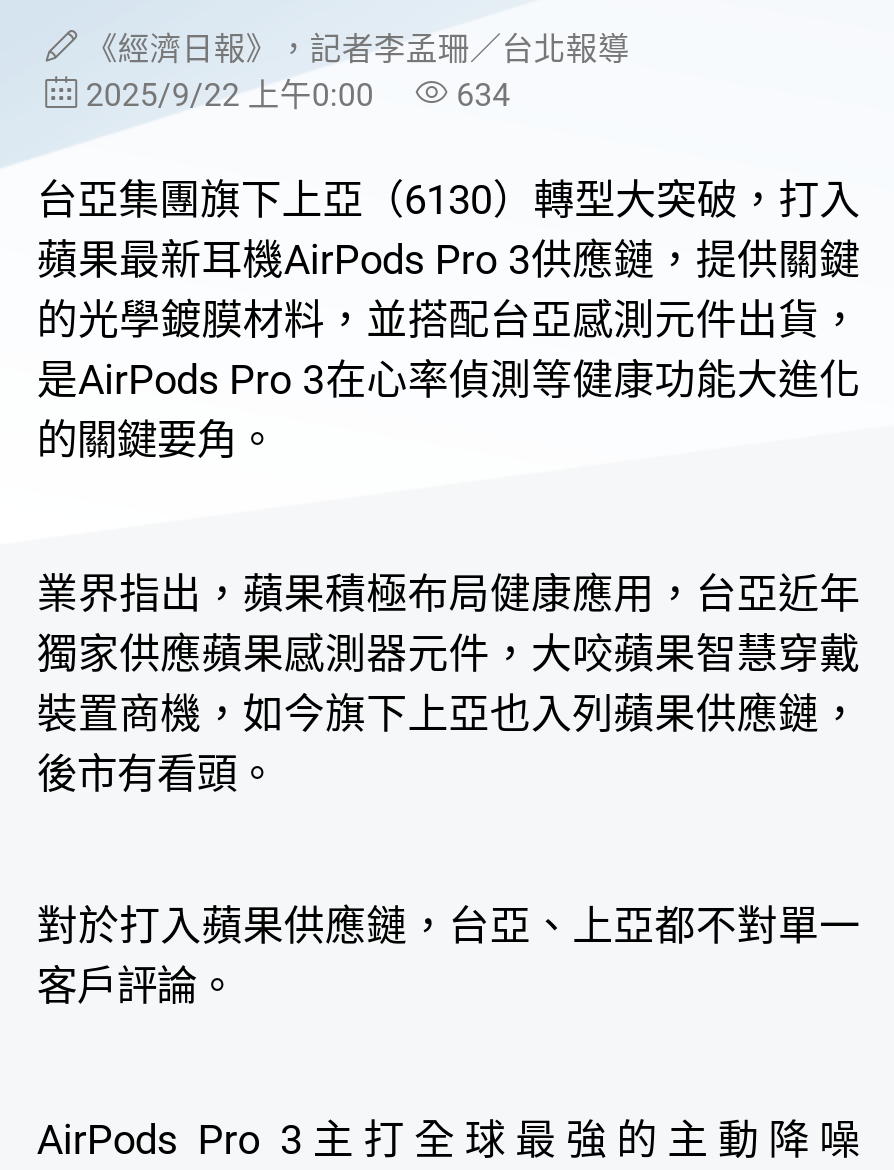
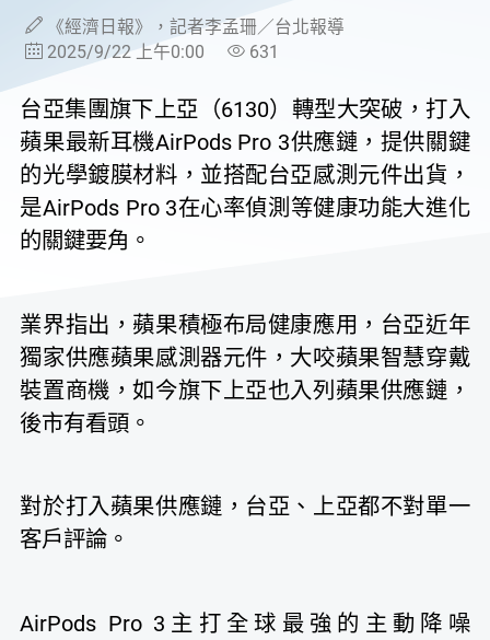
- 634
+ 631
